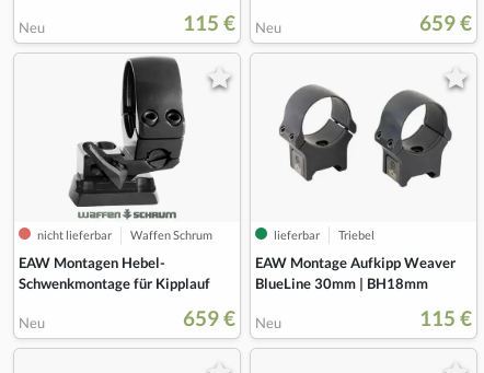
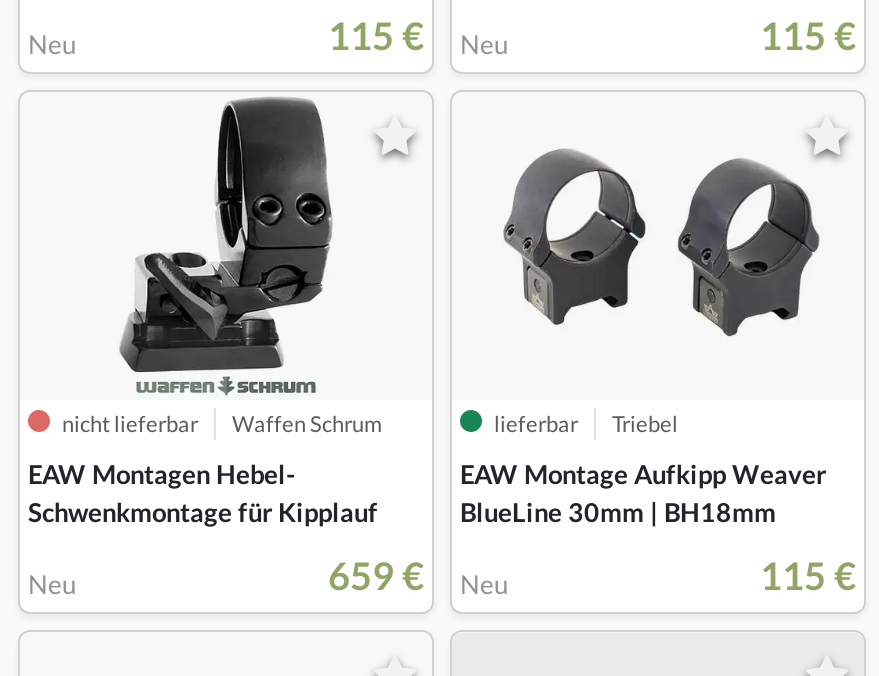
- 659 €
+ 115 €
